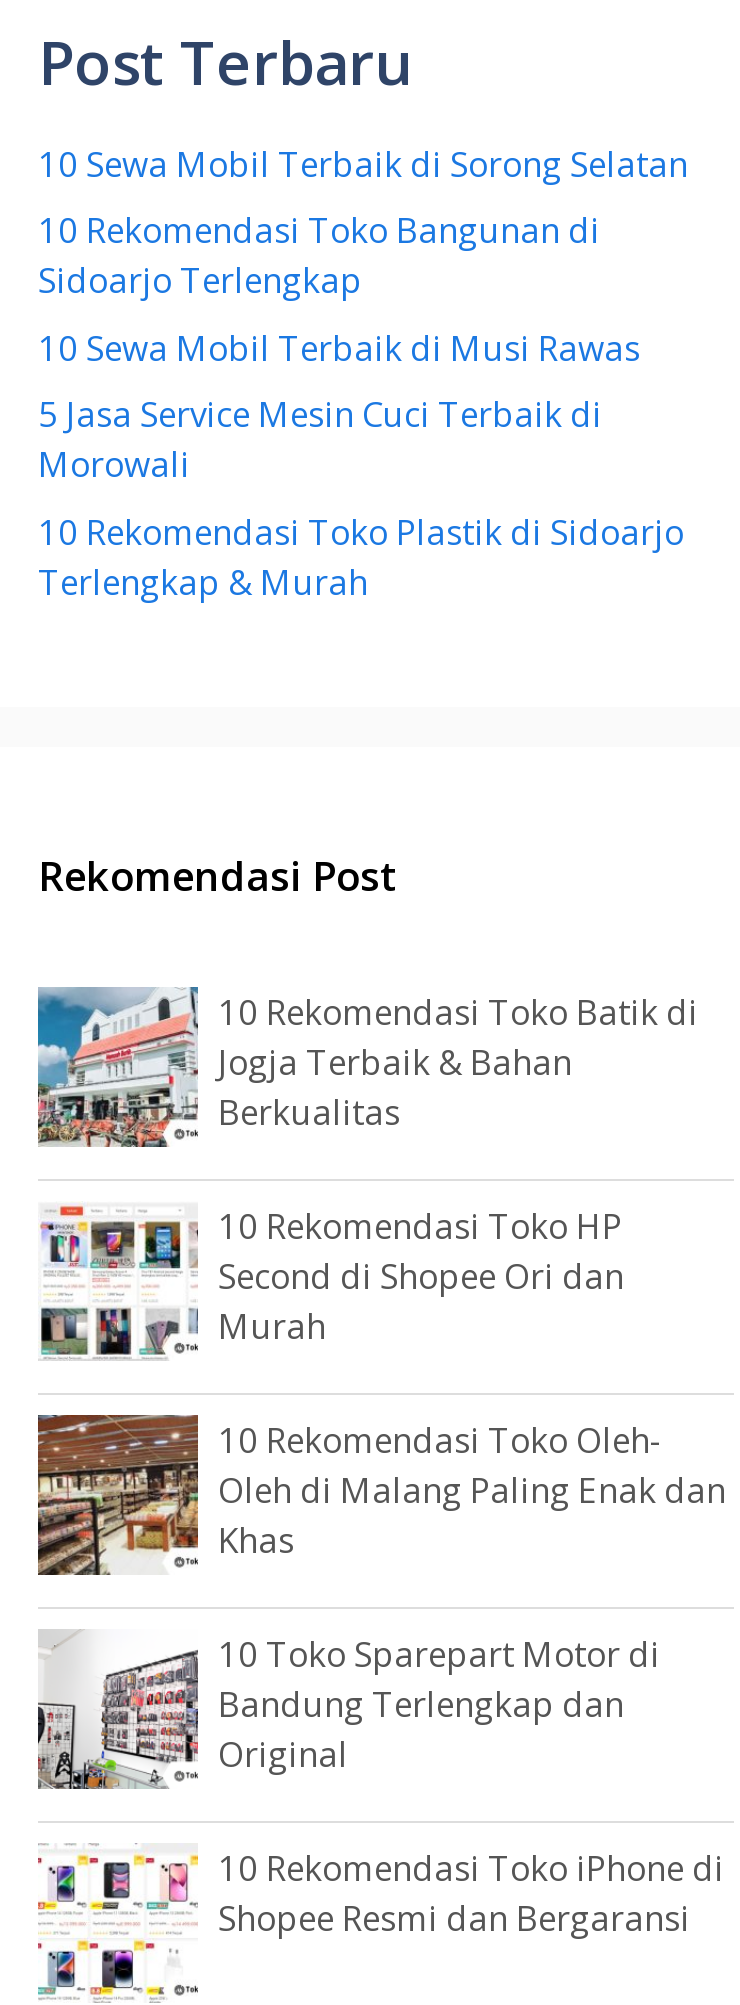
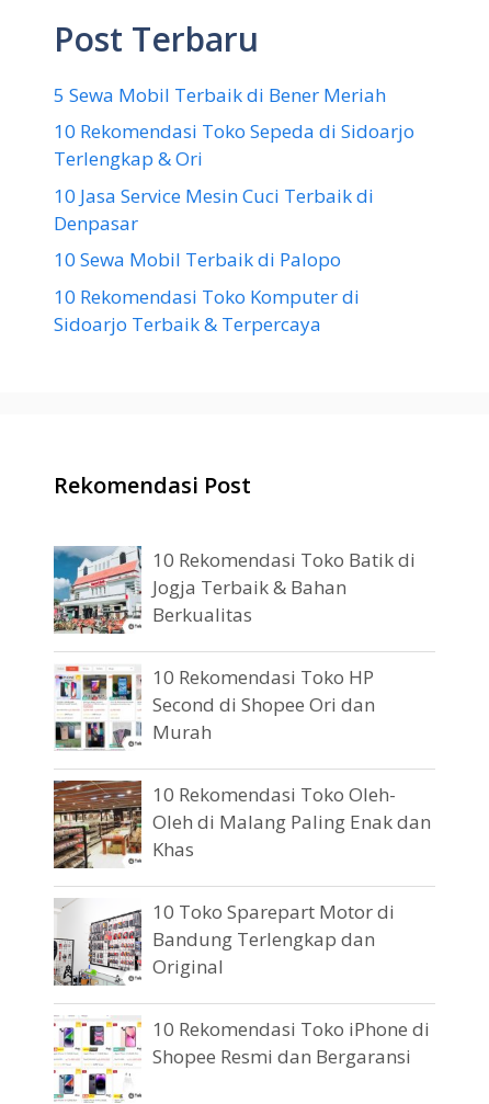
- 10 Sewa Mobil Terbaik di Sorong Selatan
+ 5 Sewa Mobil Terbaik di Bener Meriah

- 10 Rekomendasi Toko Bangunan di
- Sidoarjo Terlengkap
+ 10 Rekomendasi Toko Sepeda di Sidoarjo
+ Terlengkap & Ori

- 10 Sewa Mobil Terbaik di Musi Rawas
+ 10 Jasa Service Mesin Cuci Terbaik di
+ Denpasar

- 5 Jasa Service Mesin Cuci Terbaik di
- Morowali
+ 10 Sewa Mobil Terbaik di Palopo

- 10 Rekomendasi Toko Plastik di Sidoarjo
- Terlengkap & Murah
+ 10 Rekomendasi Toko Komputer di
+ Sidoarjo Terbaik & Terpercaya
